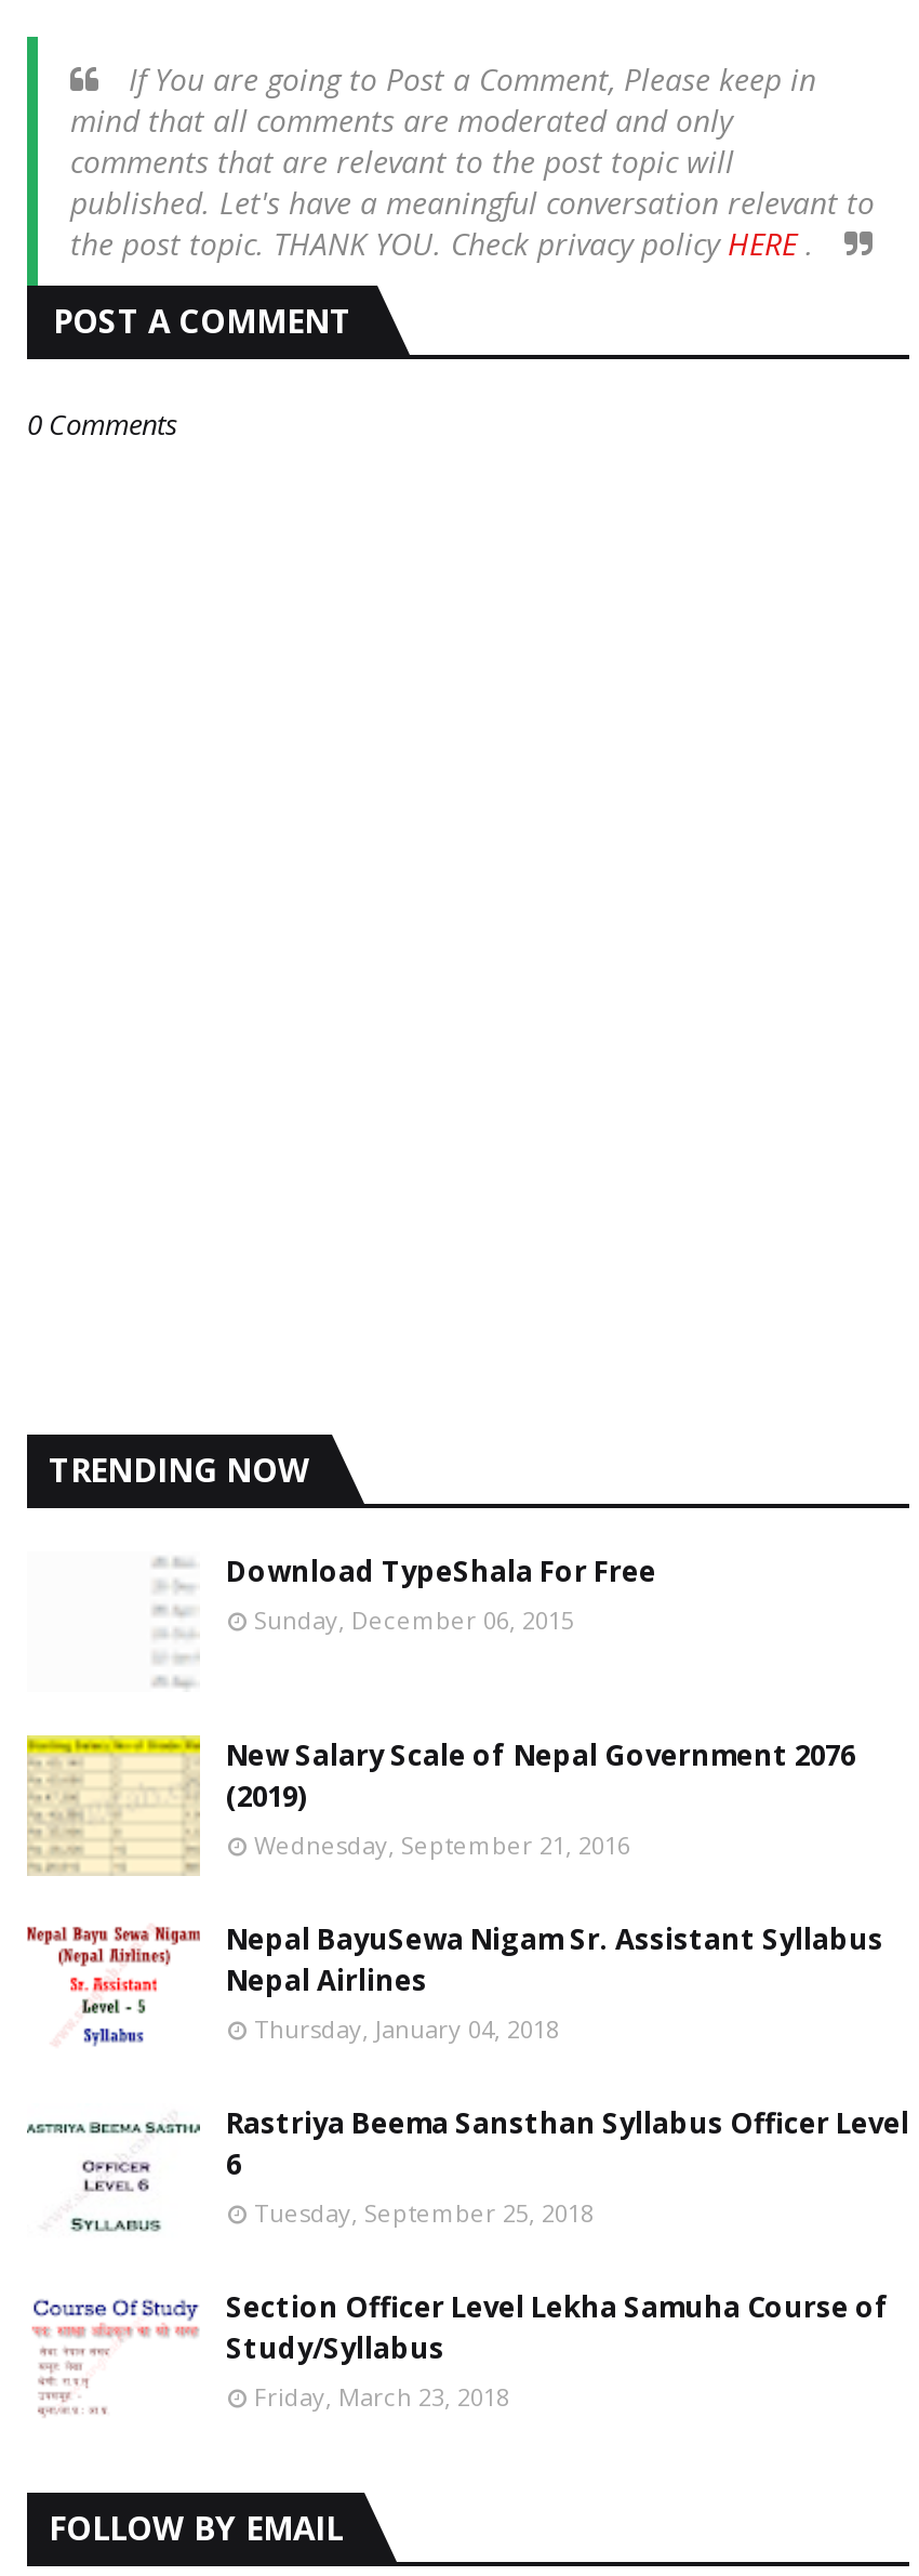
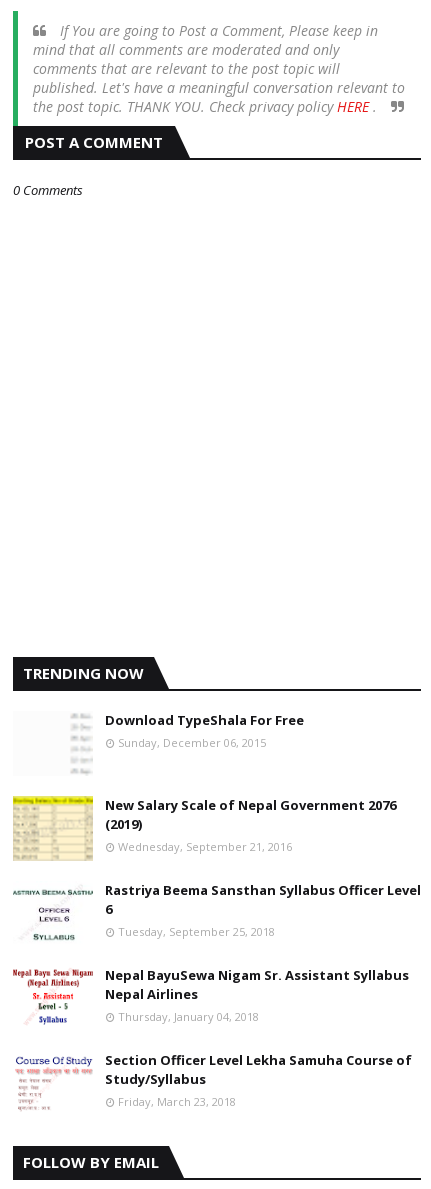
moved down: [image] | Nepal BayuSewa Nigam Sr. Assistant Syllabus | Nepal Airlines | Thursday, January 04, 2018

moved up: [image] | Rastriya Beema Sansthan Syllabus Officer Level | 6 | Tuesday, September 25, 2018
